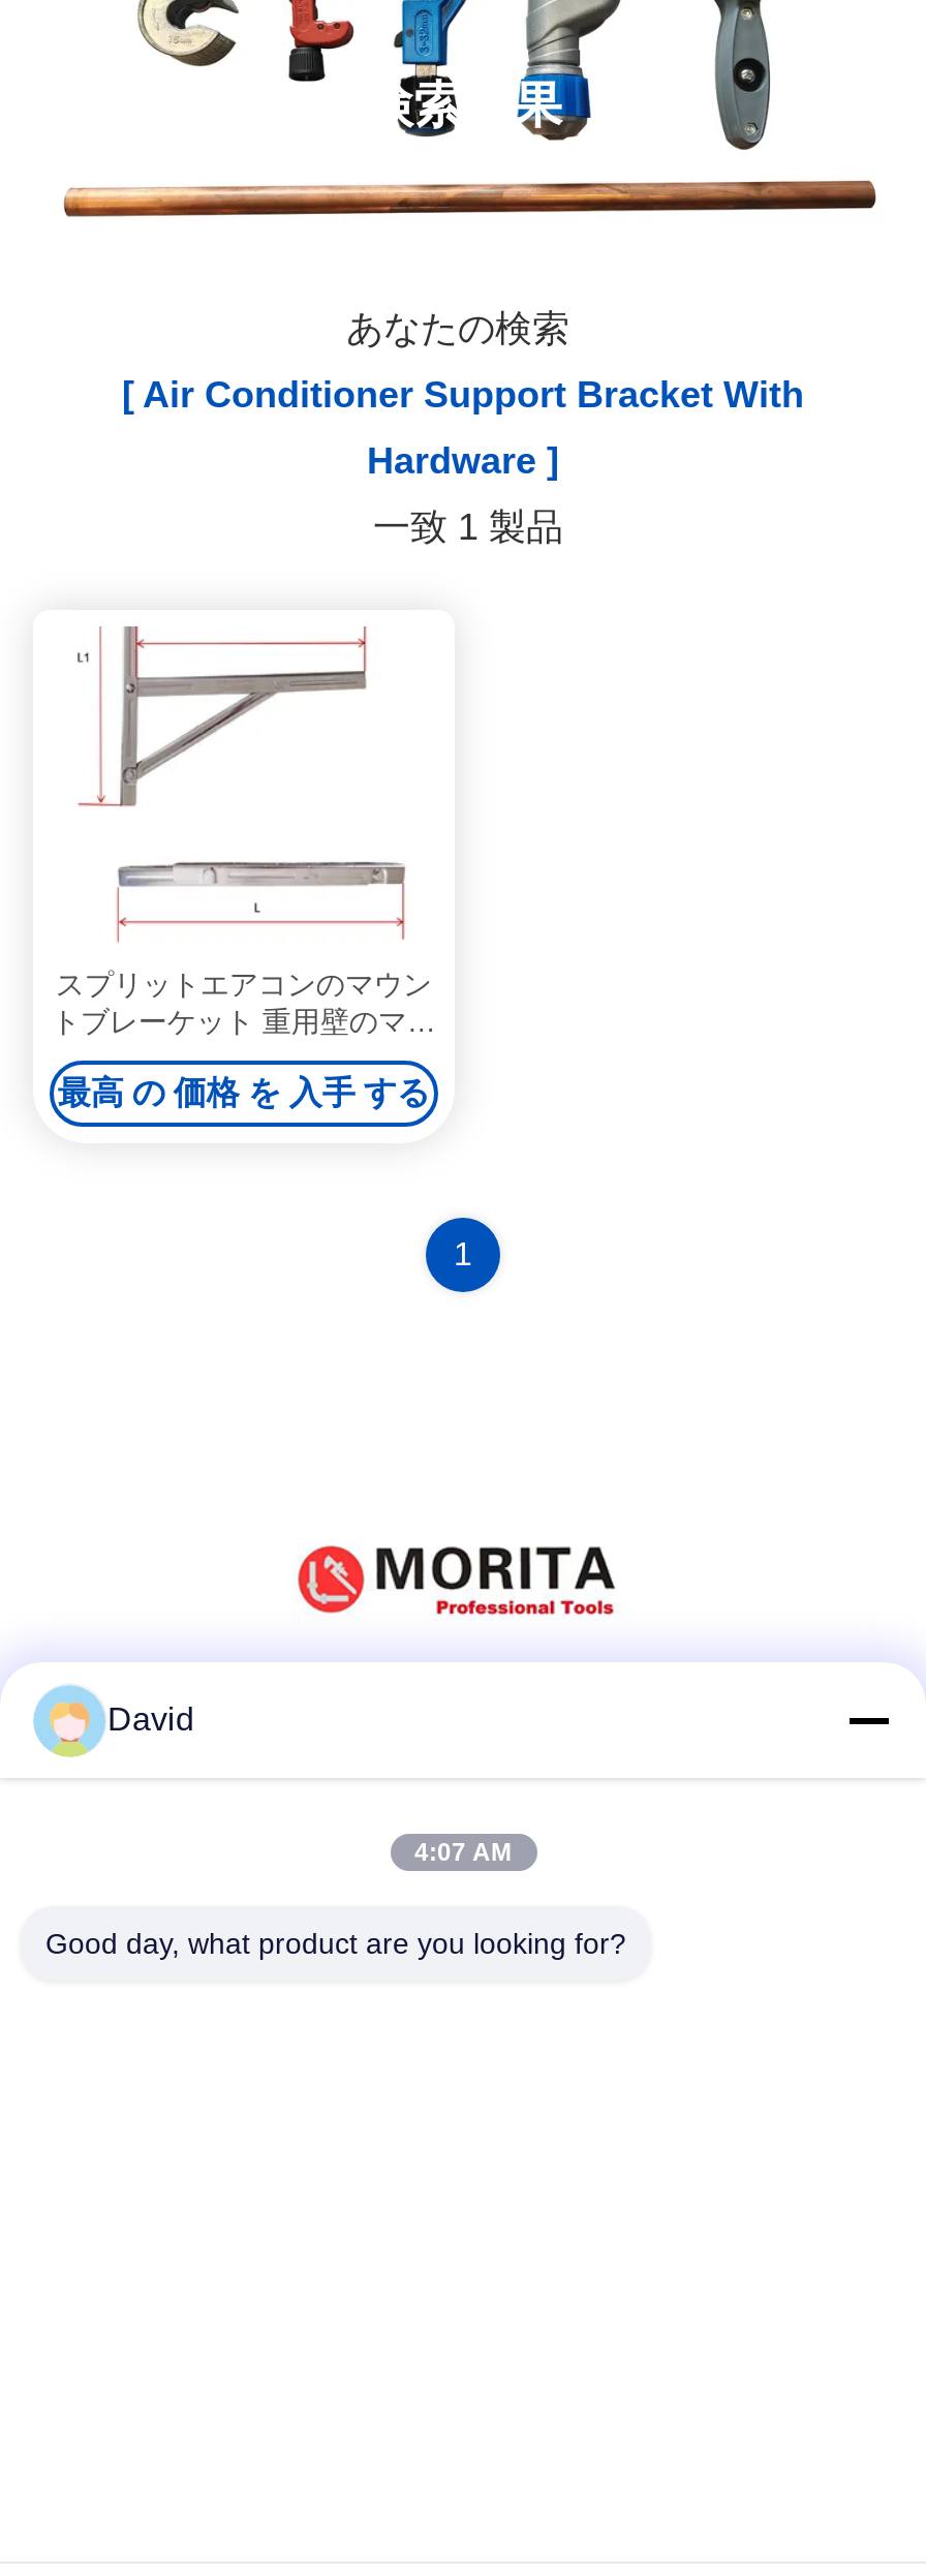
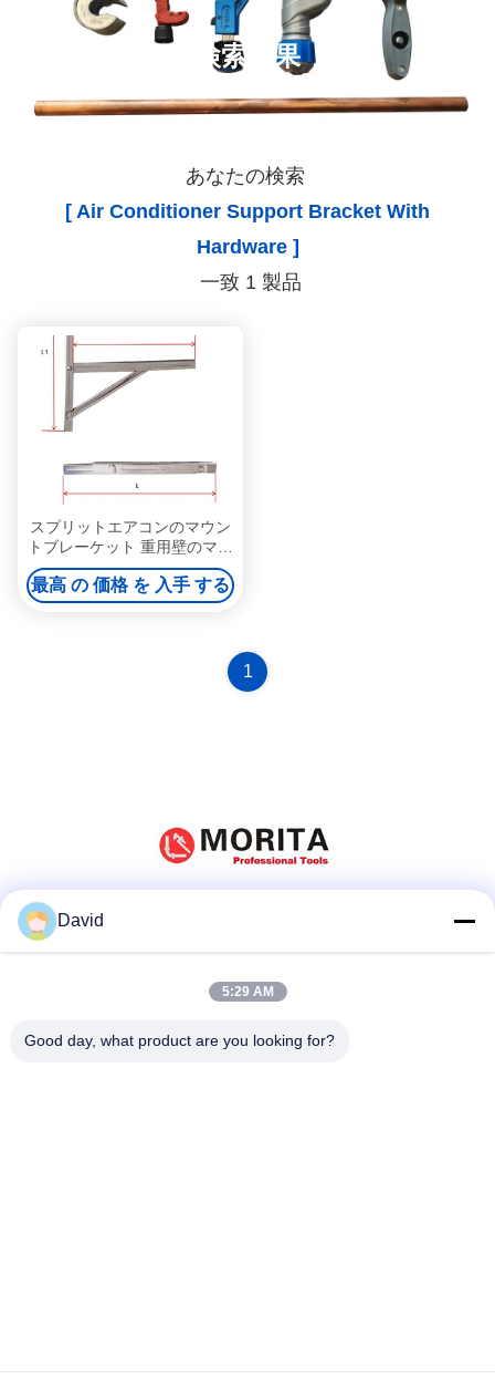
- 4:07 AM
+ 5:29 AM
